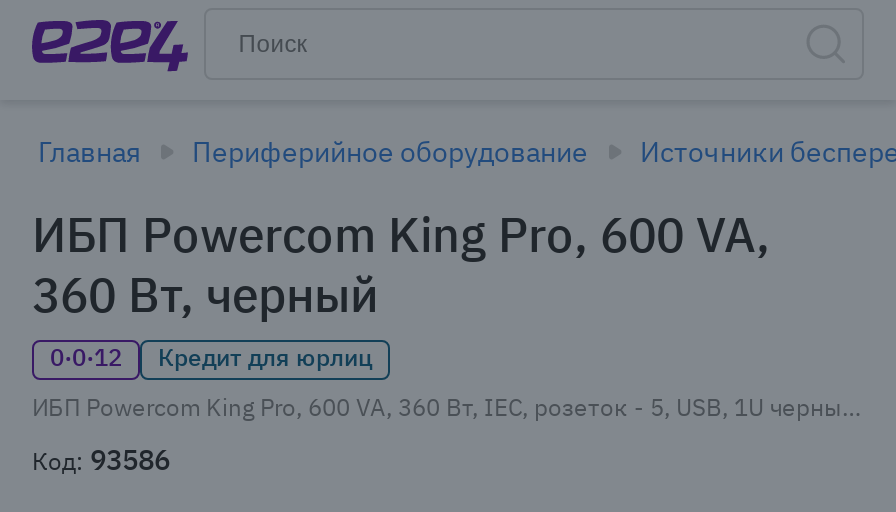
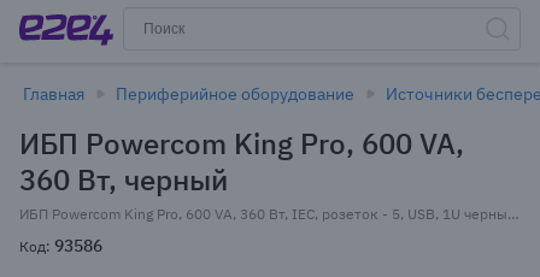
- 0·0·12
- Кредит для юрлиц
